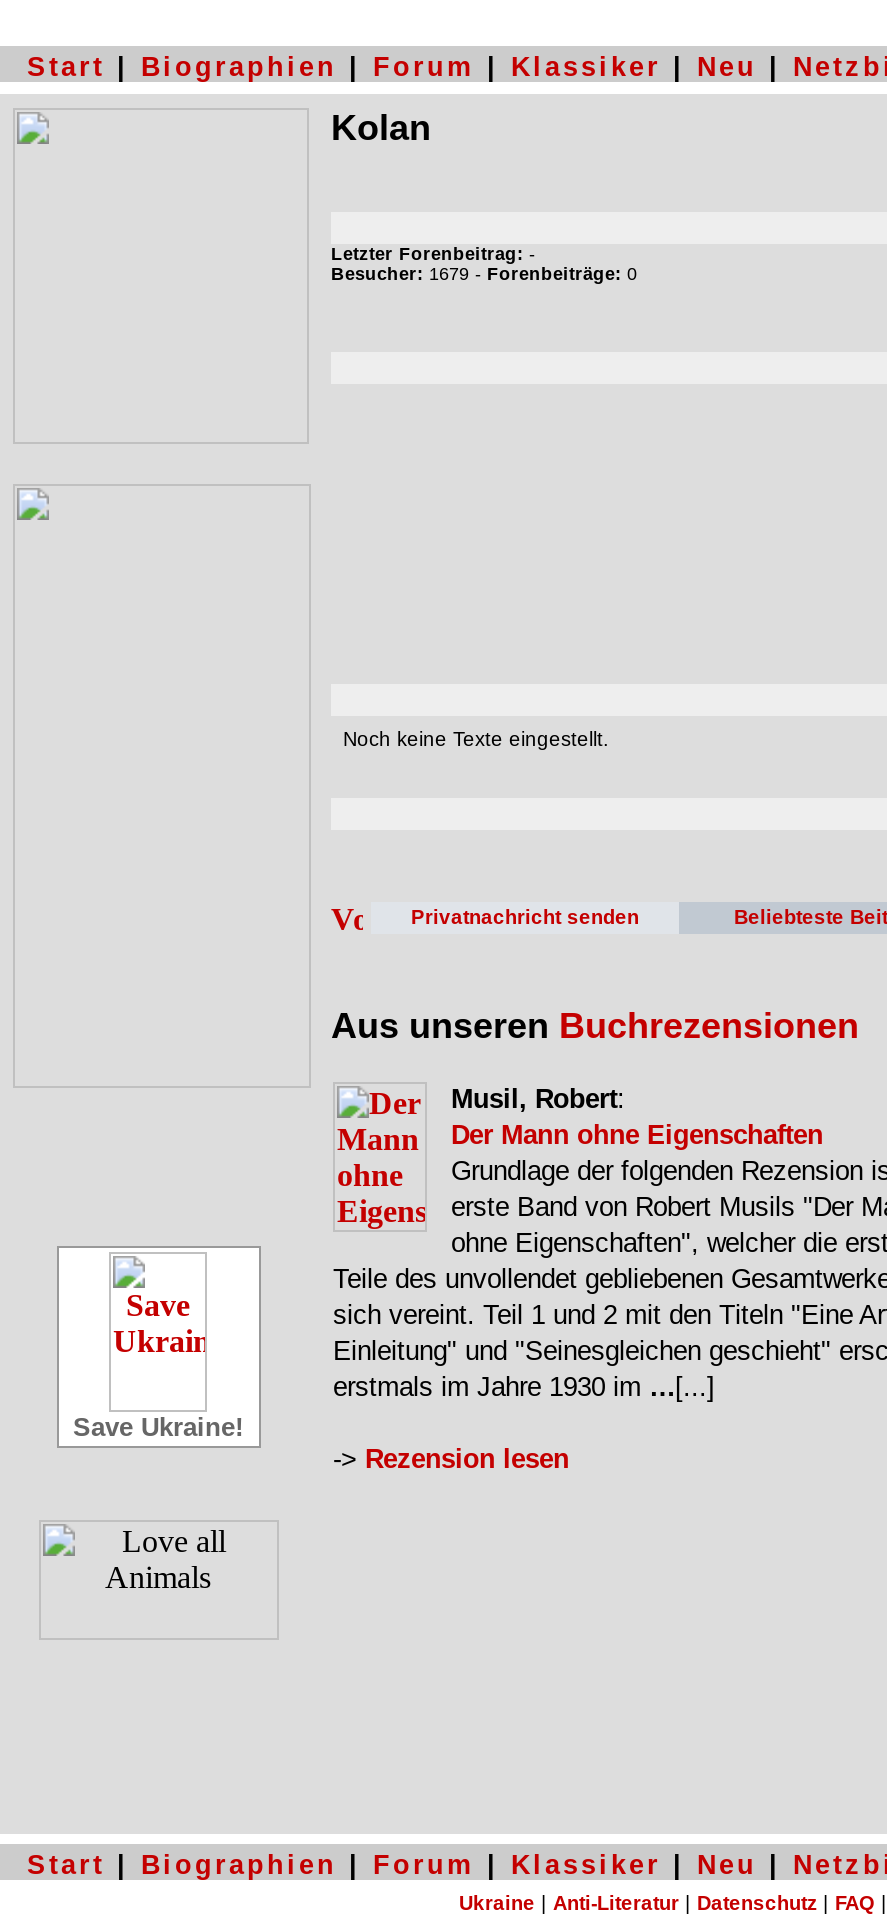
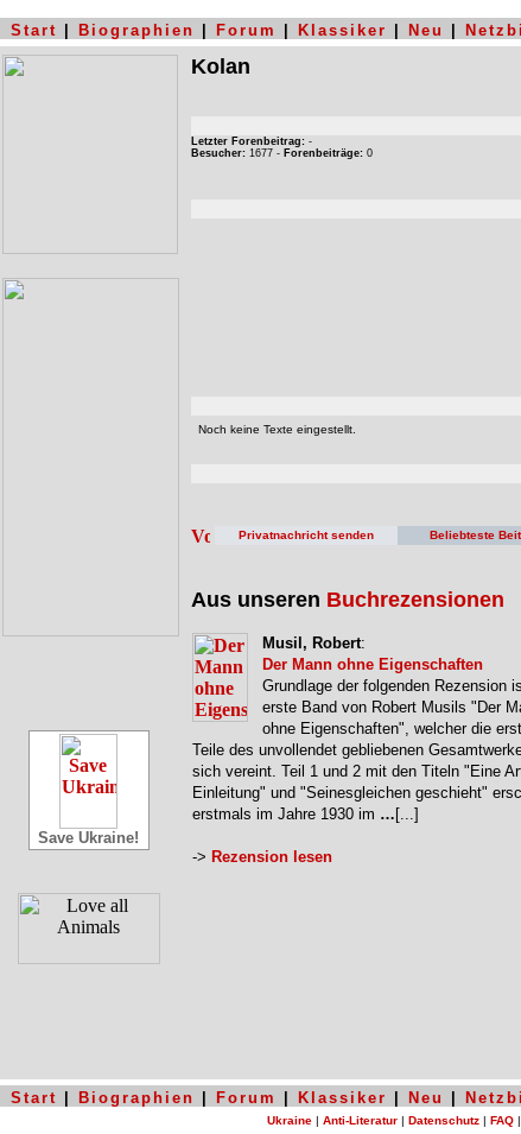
- Besucher: 1679 - Forenbeiträge: 0
+ Besucher: 1677 - Forenbeiträge: 0
